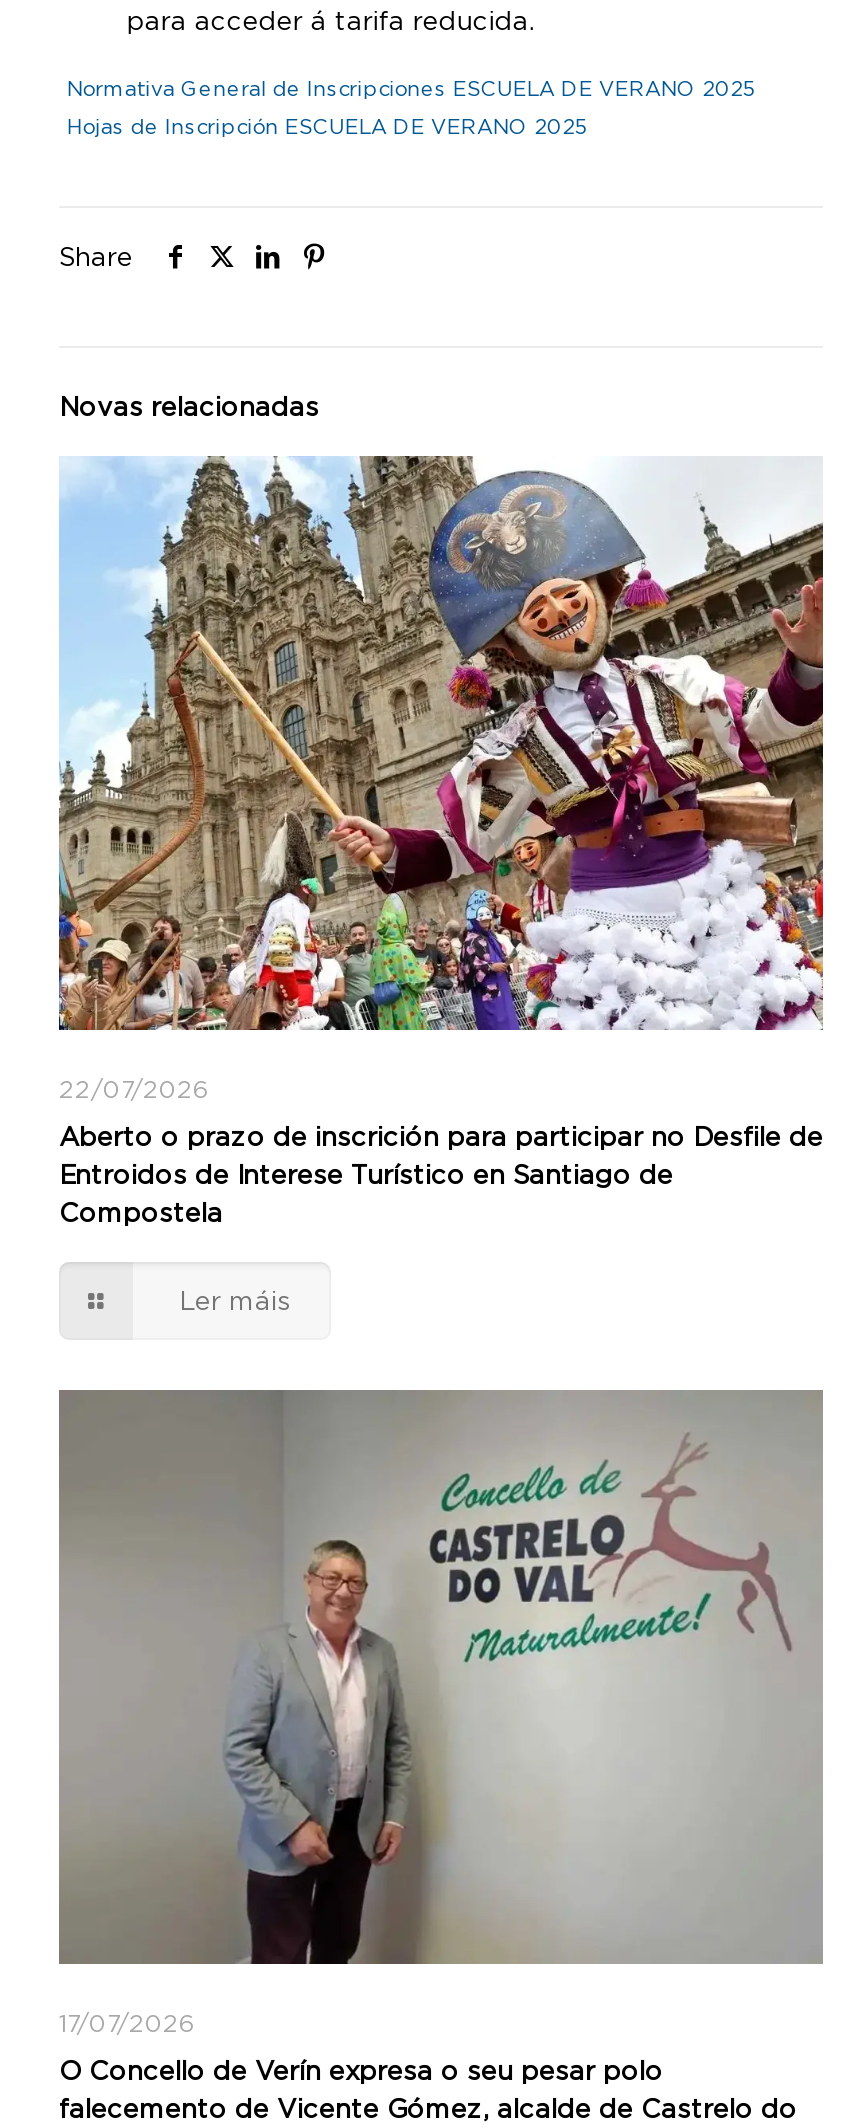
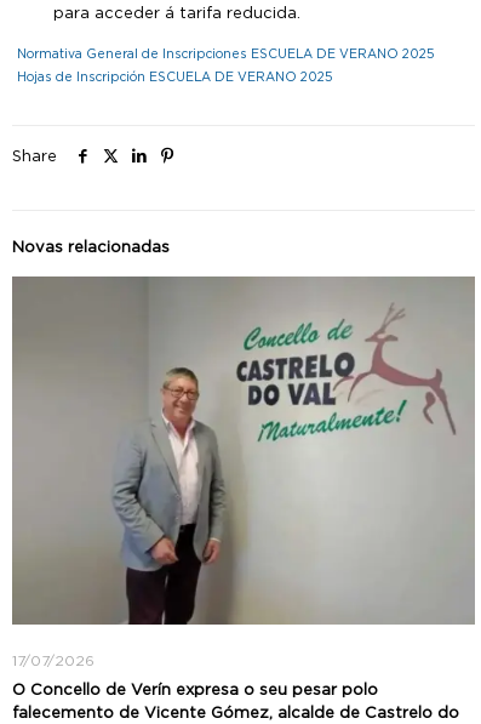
- [image]
- 22/07/2026
- Aberto o prazo de inscrición para participar no Desfile de
- Entroidos de Interese Turístico en Santiago de
- Compostela
- Ler máis
